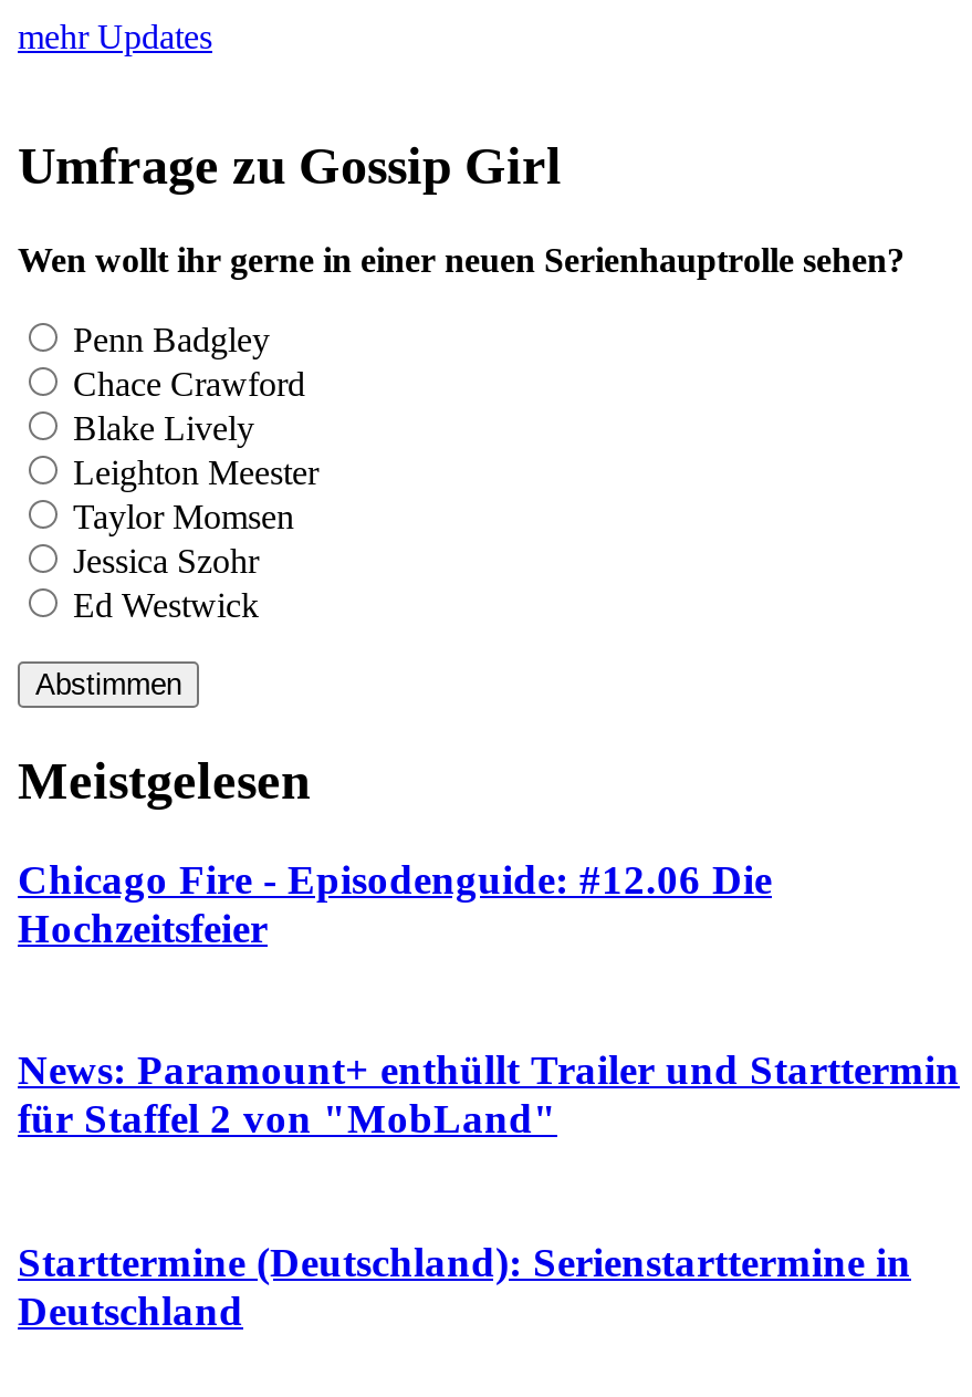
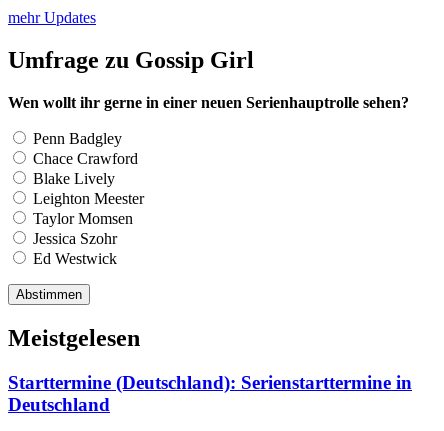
- Chicago Fire - Episodenguide: #12.06 Die
- Hochzeitsfeier
- News: Paramount+ enthüllt Trailer und Starttermin
- für Staffel 2 von "MobLand"
